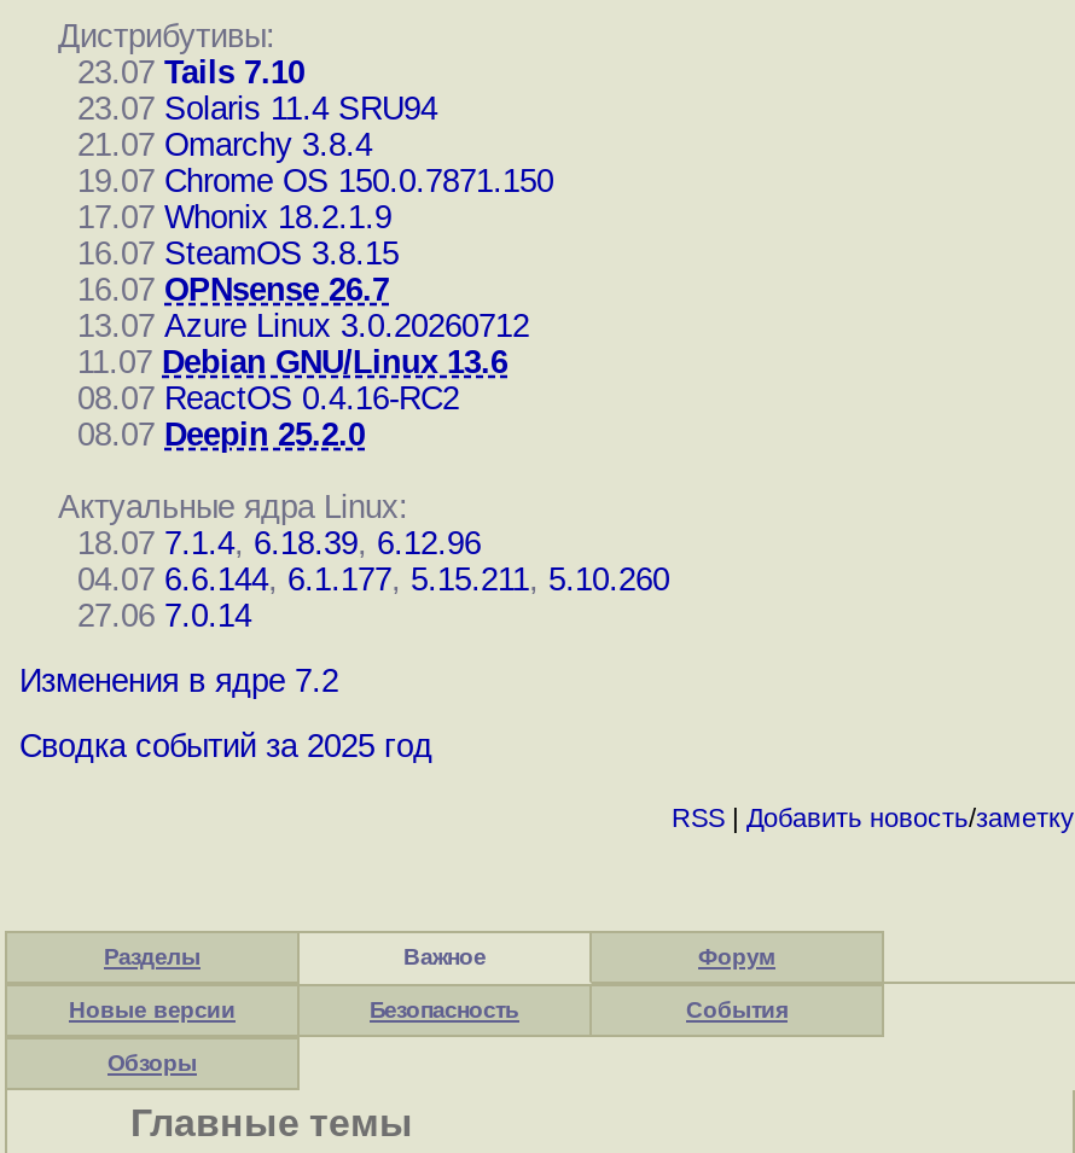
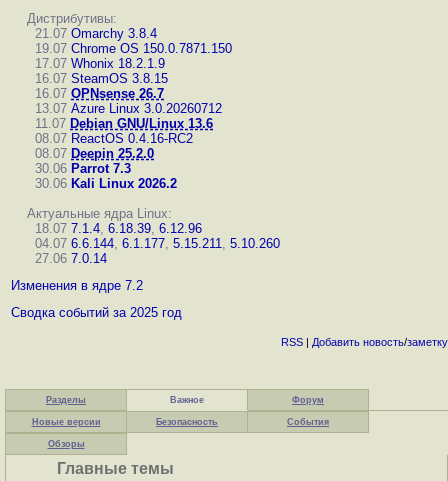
- 23.07 Tails 7.10
- 23.07 Solaris 11.4 SRU94

moved up: 21.07 Omarchy 3.8.4 | 19.07 Chrome OS 150.0.7871.150 | 17.07 Whonix 18.2.1.9 | ... | 08.07 ReactOS 0.4.16-RC2 | 08.07 Deepin 25.2.0

+ 30.06 Parrot 7.3
+ 30.06 Kali Linux 2026.2
